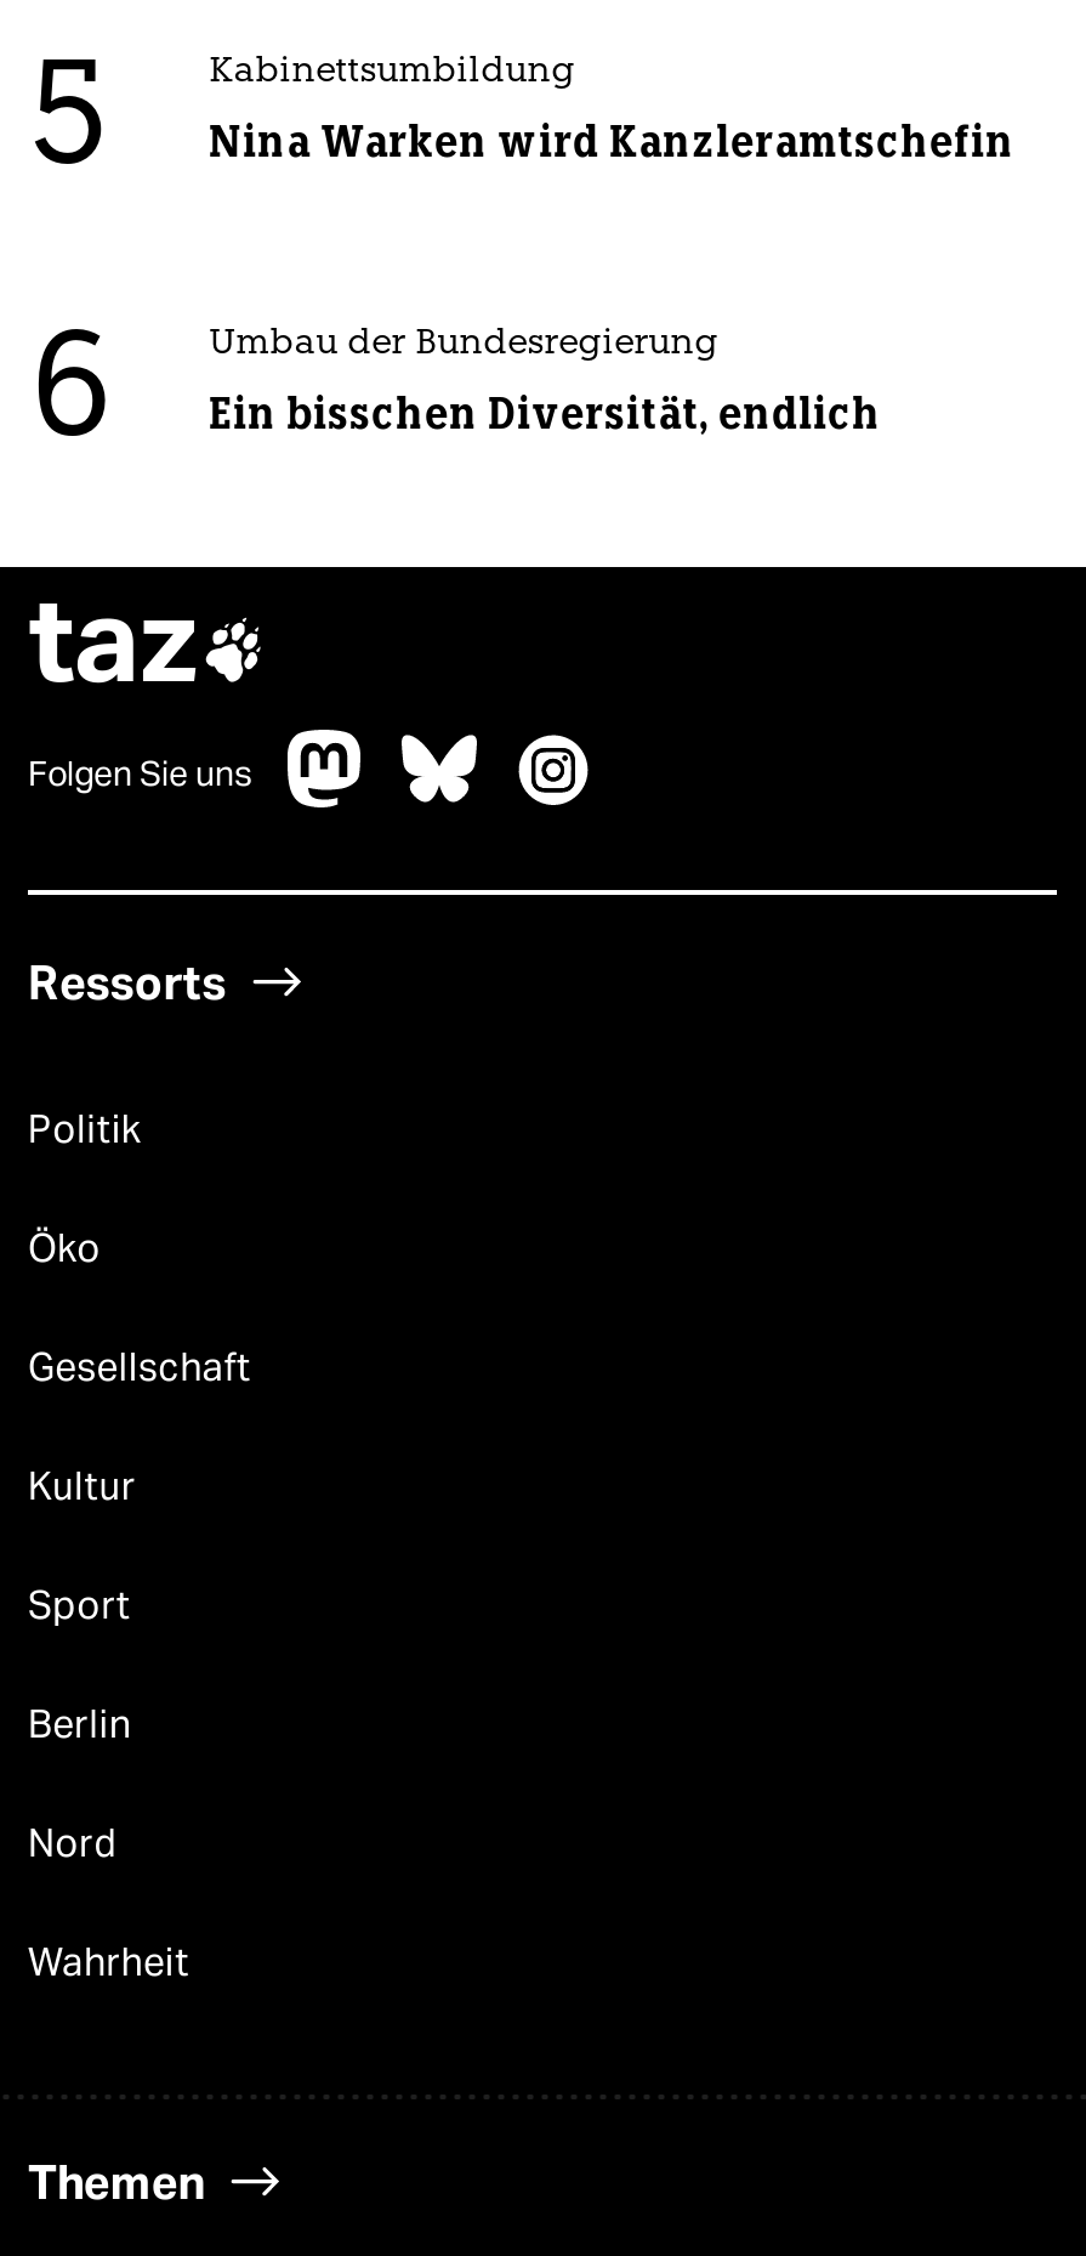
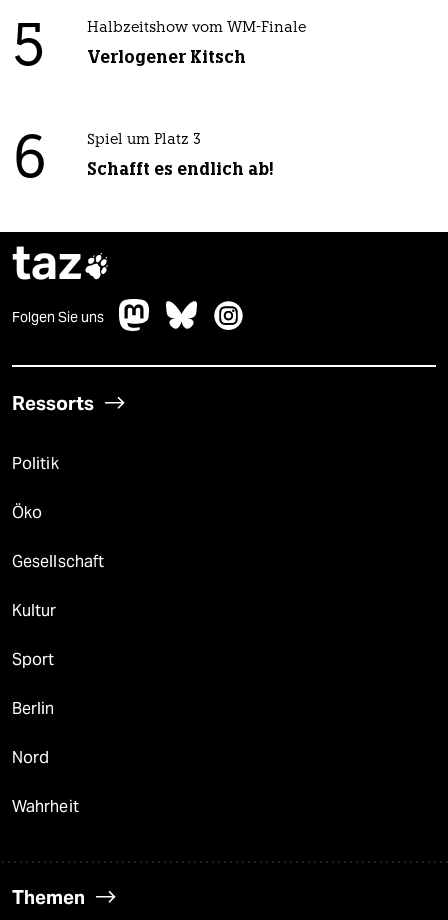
- Kabinettsumbildung
+ Halbzeitshow vom WM-Finale

- Nina Warken wird Kanzleramtschefin
+ Verlogener Kitsch

- Umbau der Bundesregierung
+ Spiel um Platz 3

- Ein bisschen Diversität, endlich
+ Schafft es endlich ab!
